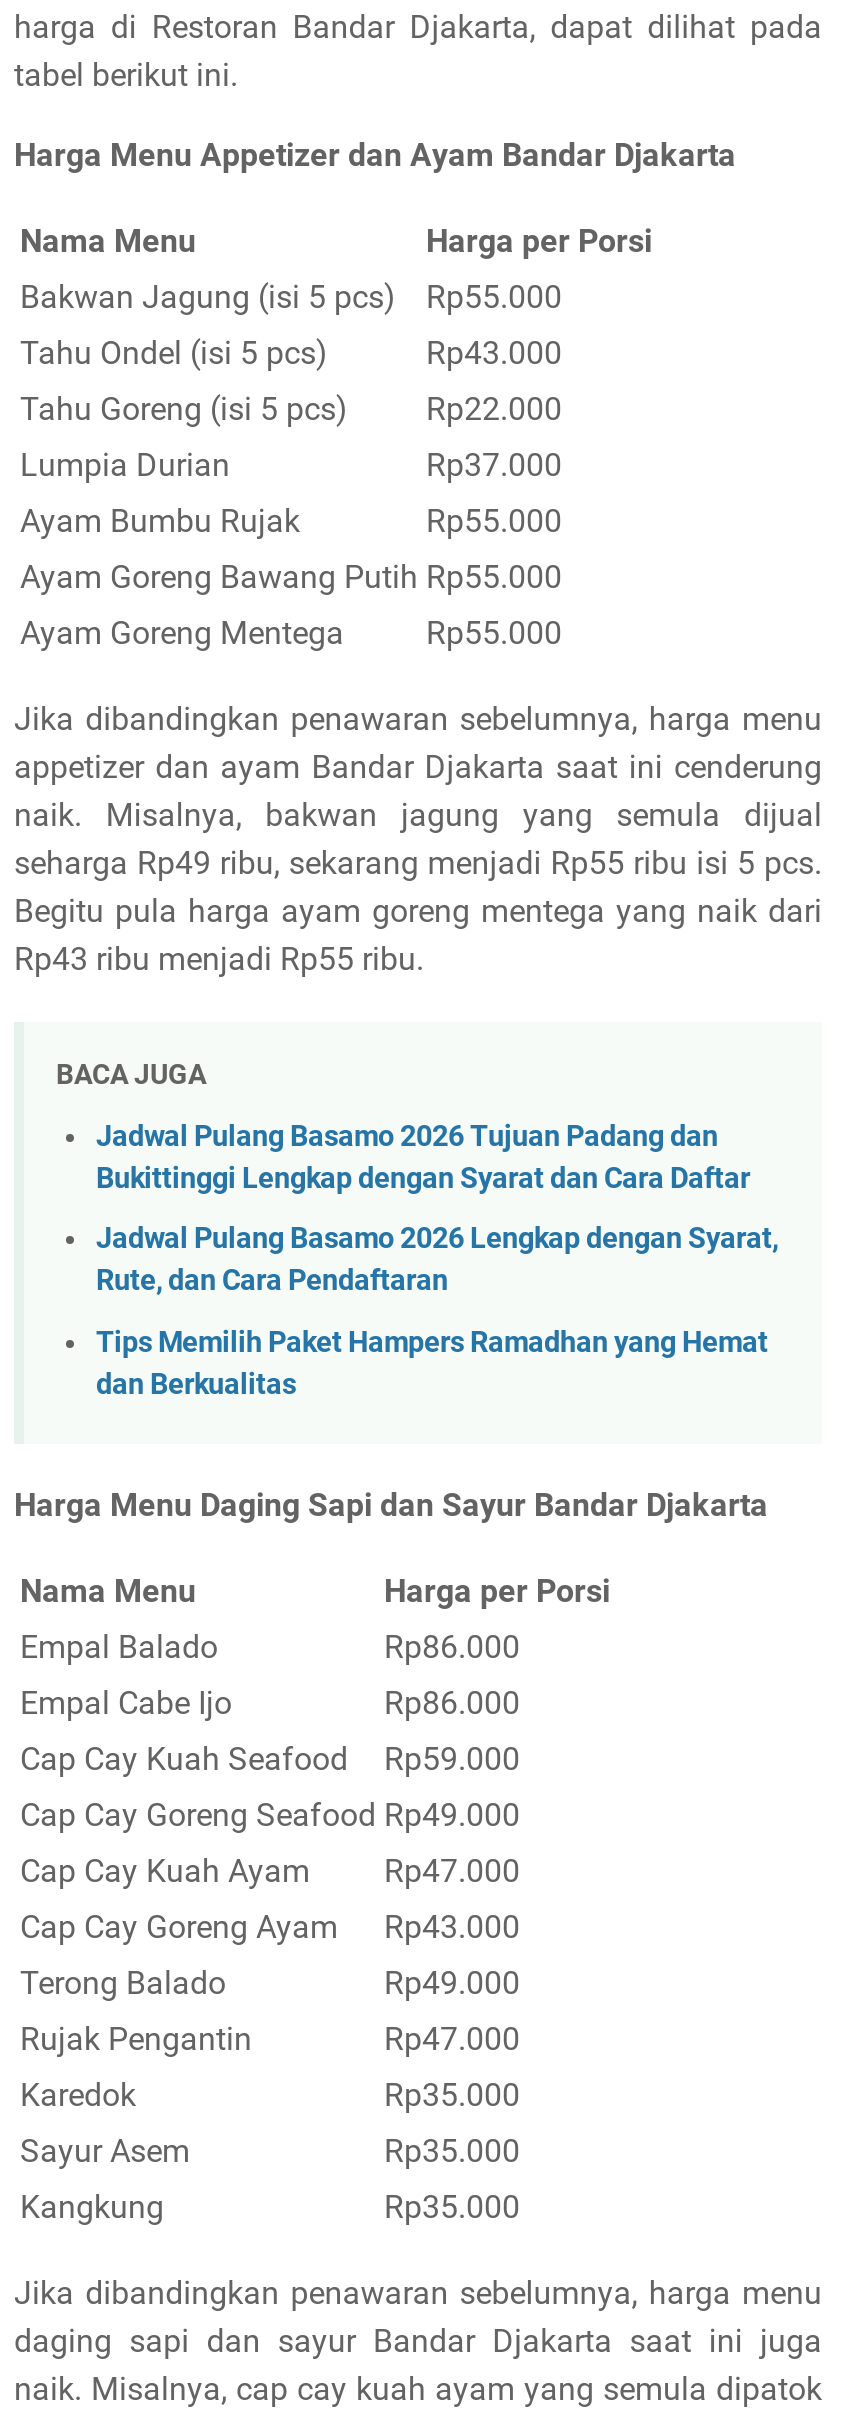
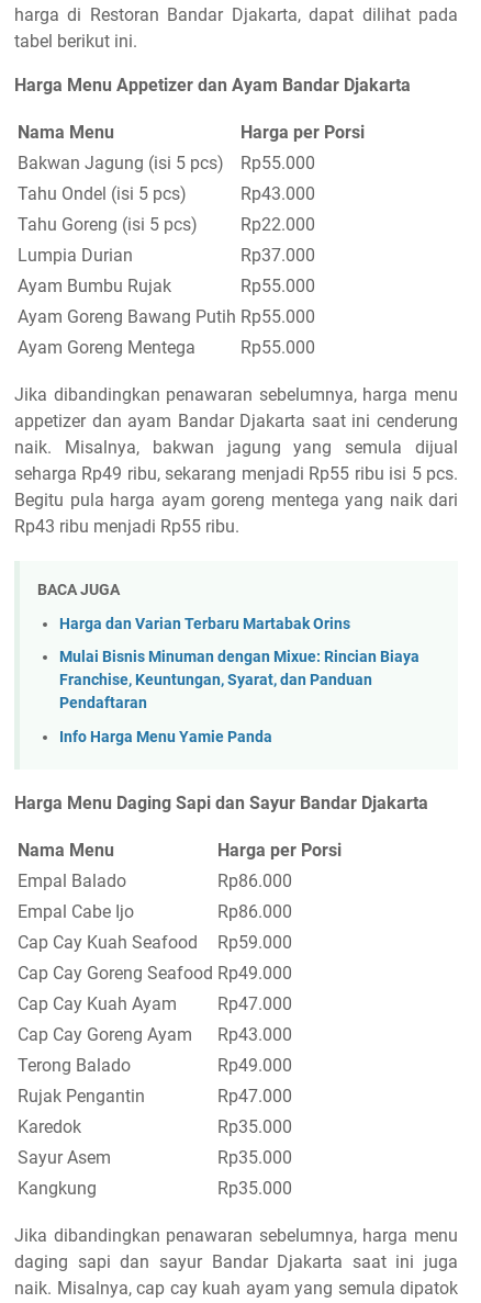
- Jadwal Pulang Basamo 2026 Tujuan Padang dan
- Bukittinggi Lengkap dengan Syarat dan Cara Daftar
+ Harga dan Varian Terbaru Martabak Orins

- Jadwal Pulang Basamo 2026 Lengkap dengan Syarat,
- Rute, dan Cara Pendaftaran
+ Mulai Bisnis Minuman dengan Mixue: Rincian Biaya
+ Franchise, Keuntungan, Syarat, dan Panduan
+ Pendaftaran

- Tips Memilih Paket Hampers Ramadhan yang Hemat
- dan Berkualitas
+ Info Harga Menu Yamie Panda
